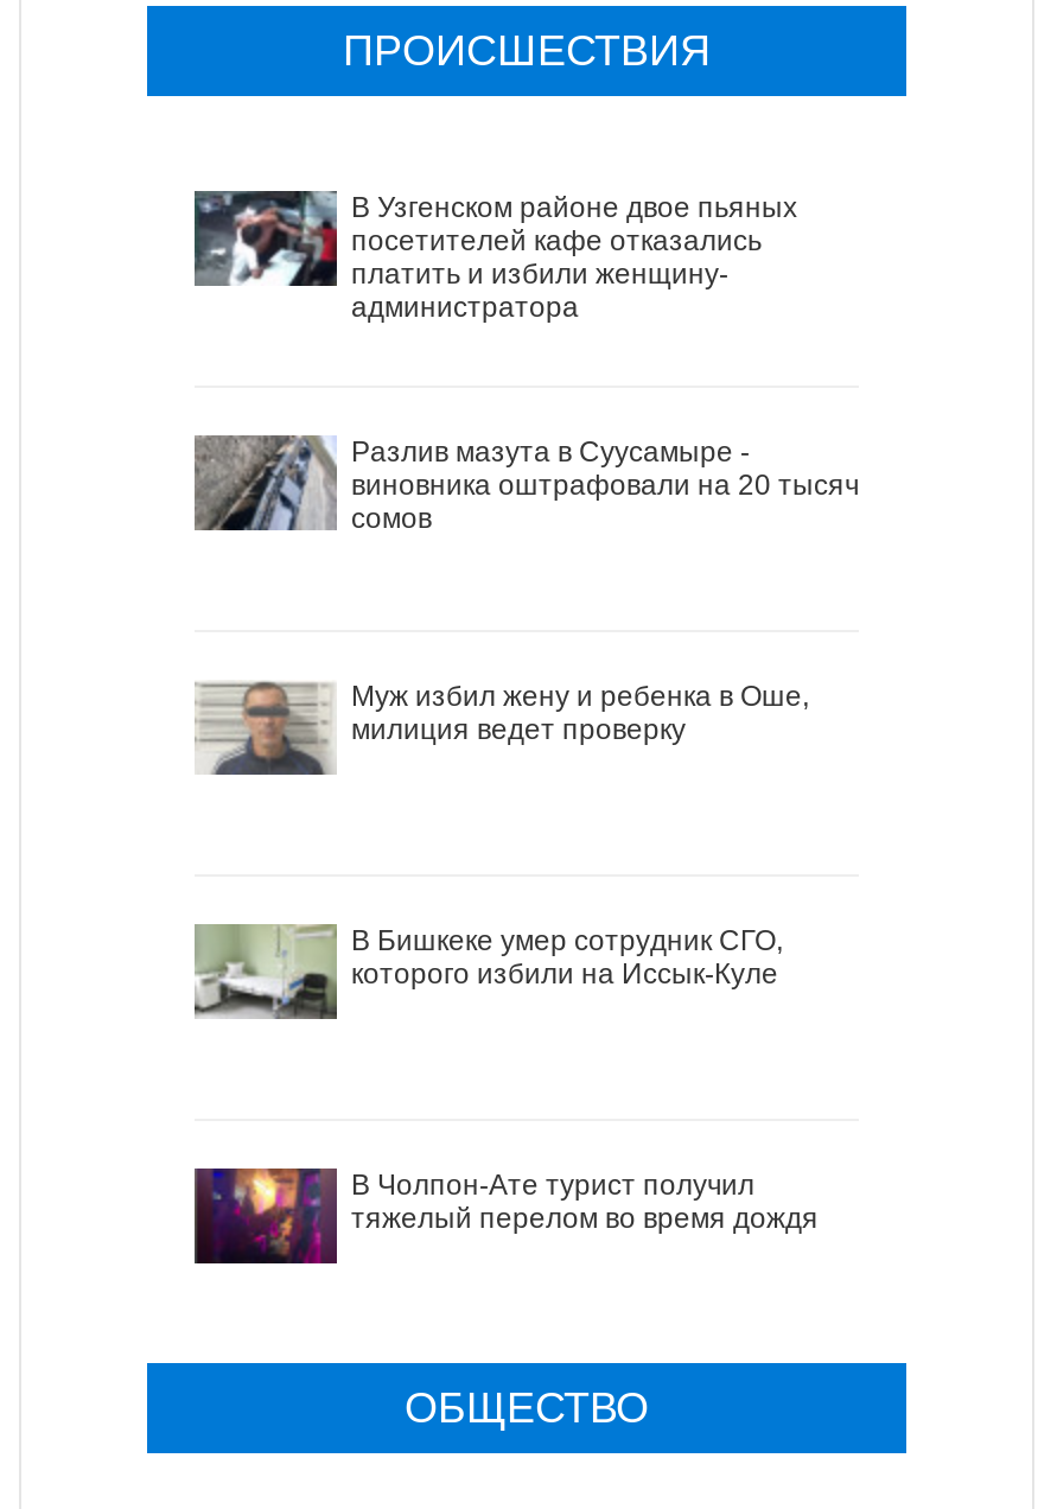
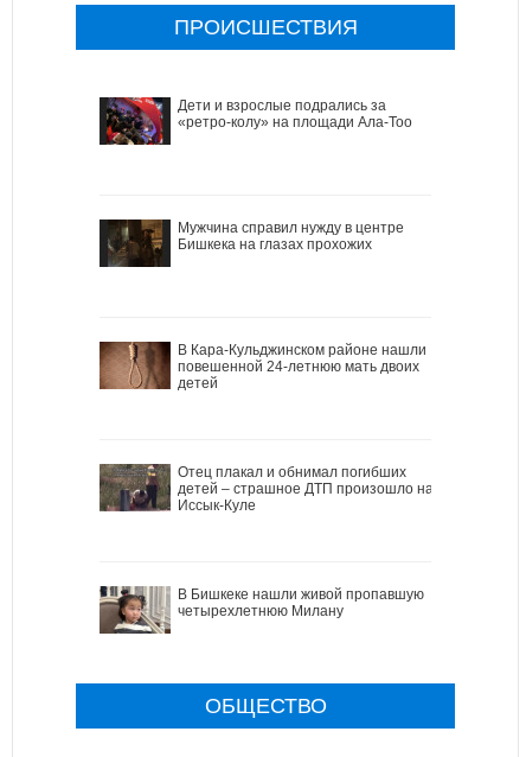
- [image]
- В Узгенском районе двое пьяных
- посетителей кафе отказались
- платить и избили женщину-
- администратора
+ [image]
+ Дети и взрослые подрались за
+ «ретро-колу» на площади Ала-Тоо

- [image]
- Разлив мазута в Суусамыре -
- виновника оштрафовали на 20 тысяч
- сомов
+ [image]
+ Мужчина справил нужду в центре
+ Бишкека на глазах прохожих

- [image]
- Муж избил жену и ребенка в Оше,
- милиция ведет проверку
+ [image]
+ В Кара-Кульджинском районе нашли
+ повешенной 24-летнюю мать двоих
+ детей

- [image]
- В Бишкеке умер сотрудник СГО,
- которого избили на Иссык-Куле
+ [image]
+ Отец плакал и обнимал погибших
+ детей – страшное ДТП произошло на
+ Иссык-Куле

- [image]
- В Чолпон-Ате турист получил
- тяжелый перелом во время дождя
+ [image]
+ В Бишкеке нашли живой пропавшую
+ четырехлетнюю Милану
